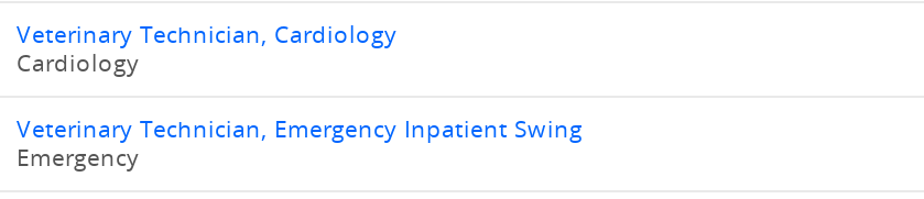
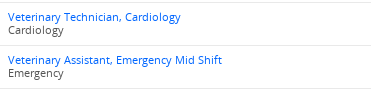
- Veterinary Technician, Emergency Inpatient Swing
+ Veterinary Assistant, Emergency Mid Shift
